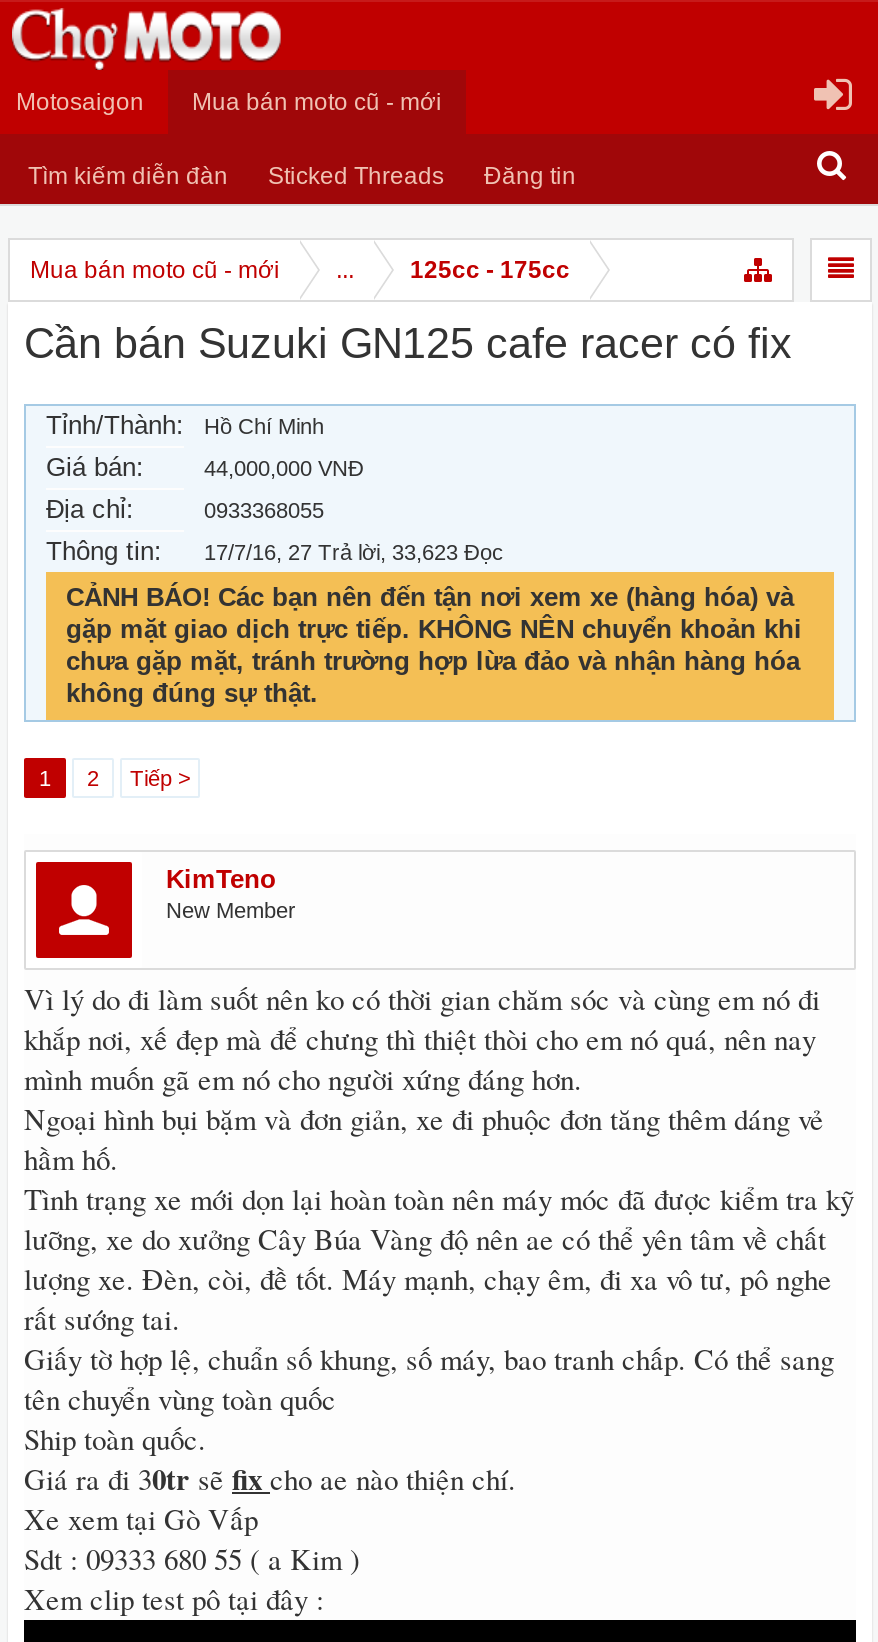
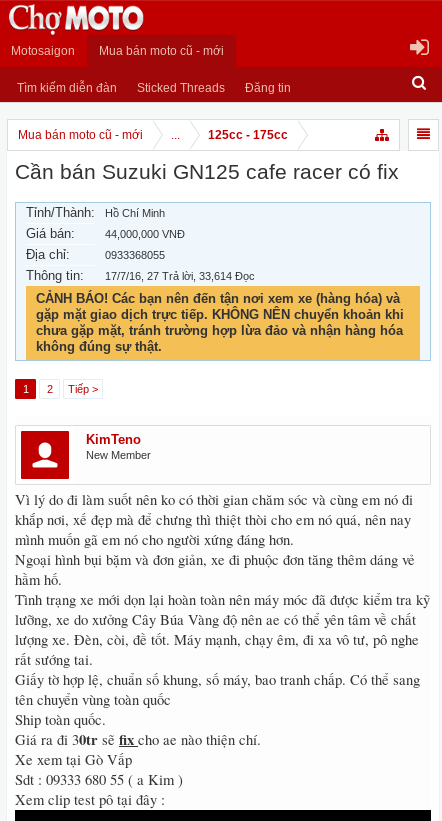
- Thông tin: 17/7/16, 27 Trả lời, 33,623 Đọc
+ Thông tin: 17/7/16, 27 Trả lời, 33,614 Đọc
